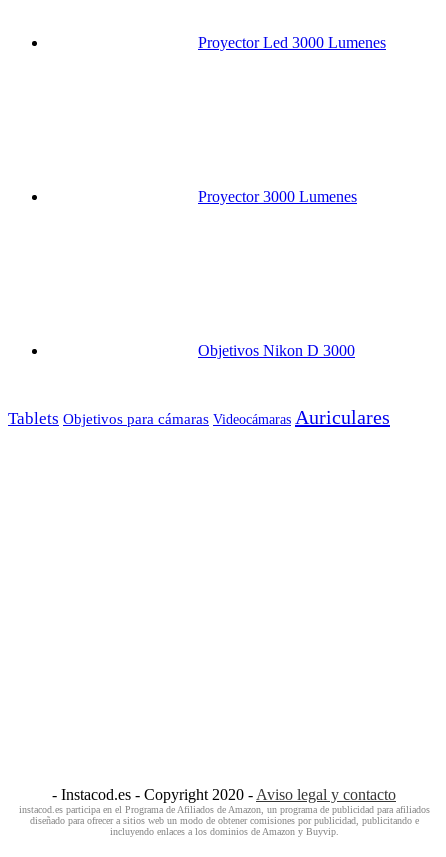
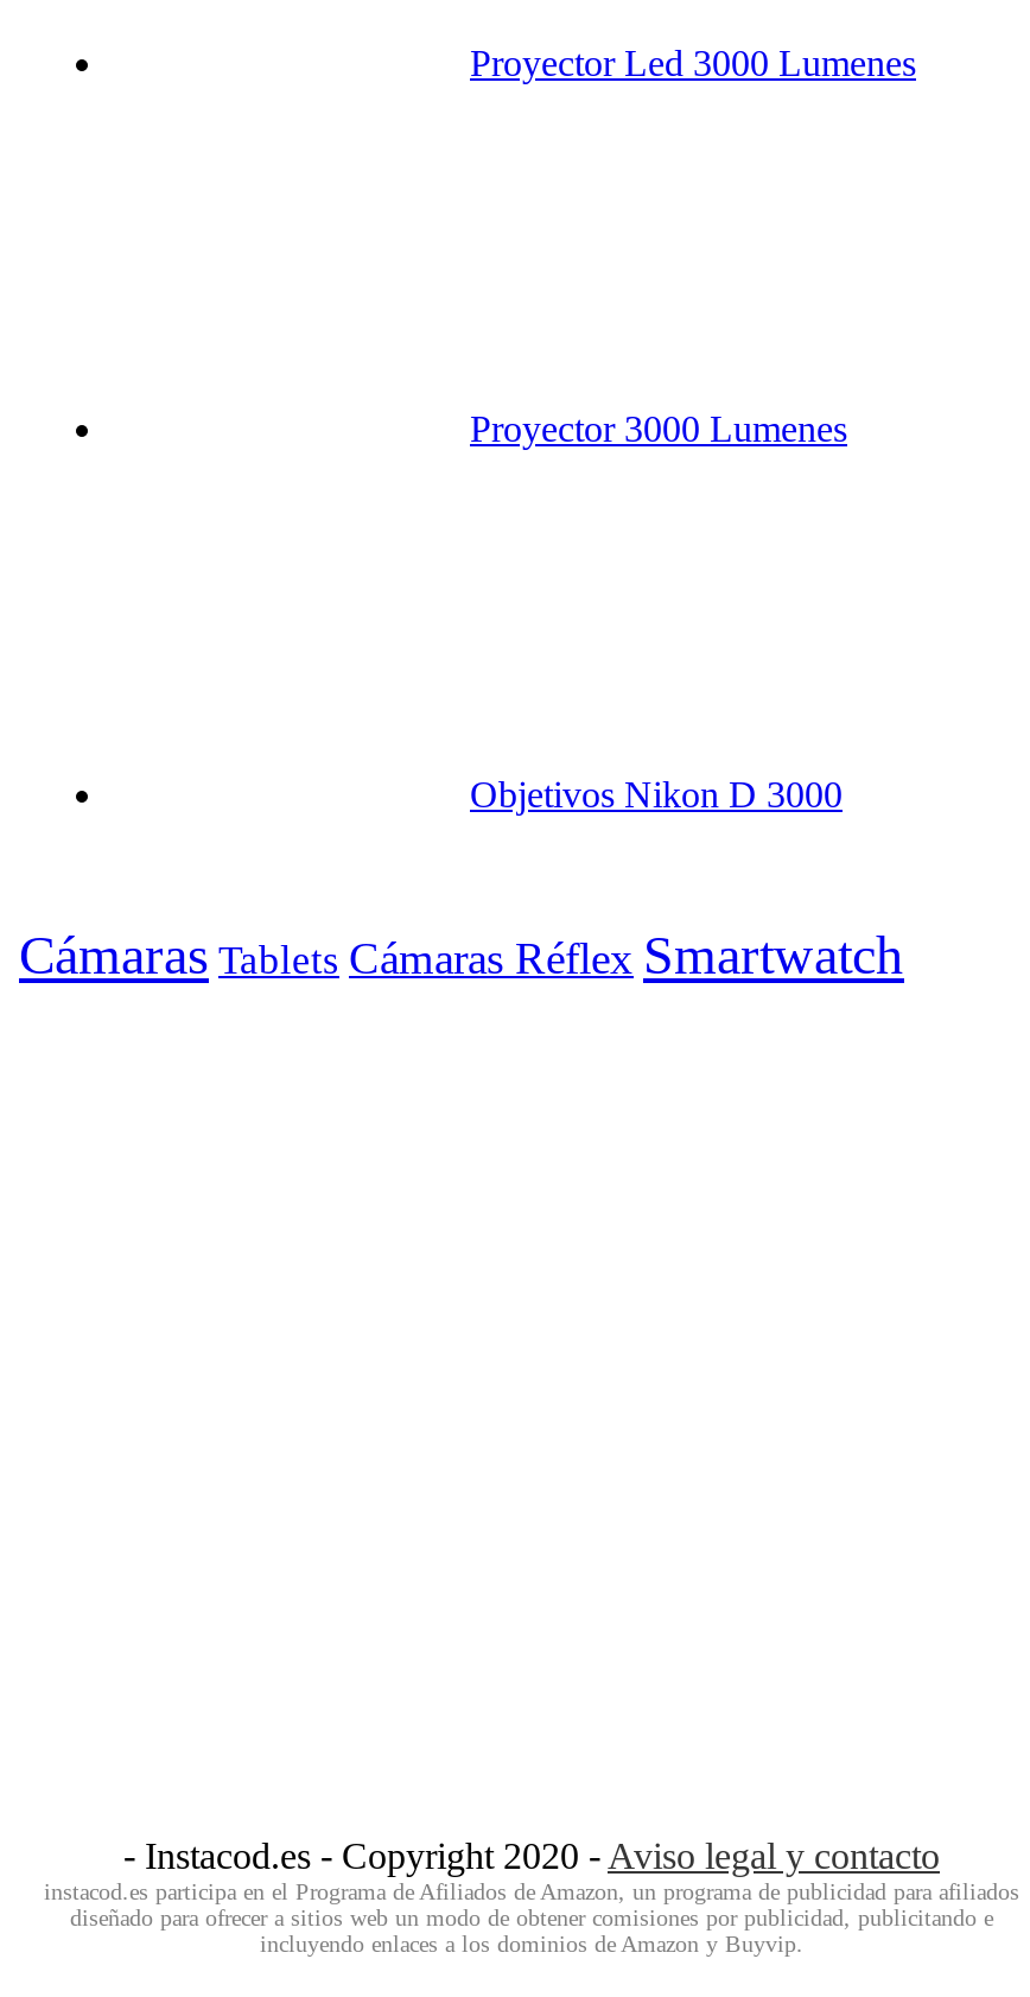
- Tablets Objetivos para cámaras Videocámaras Auriculares
+ Cámaras Tablets Cámaras Réflex Smartwatch
